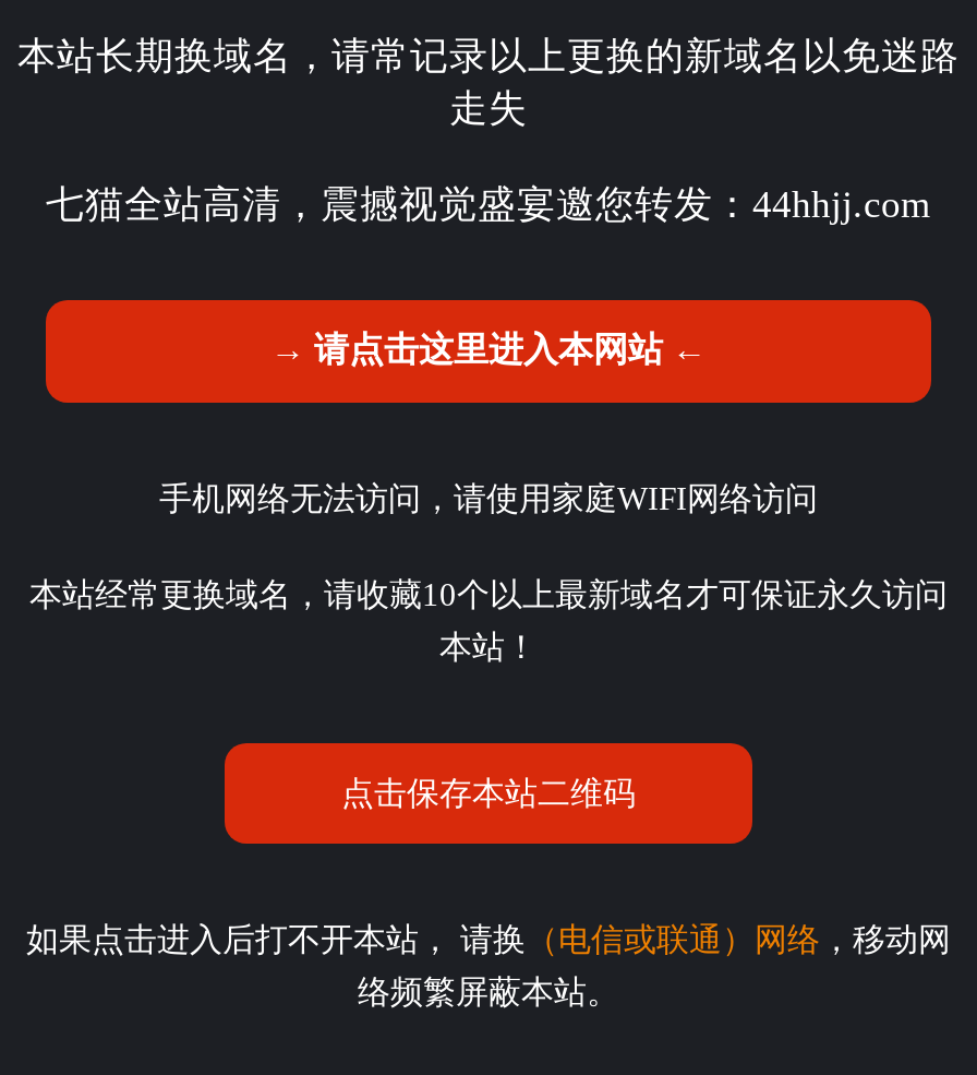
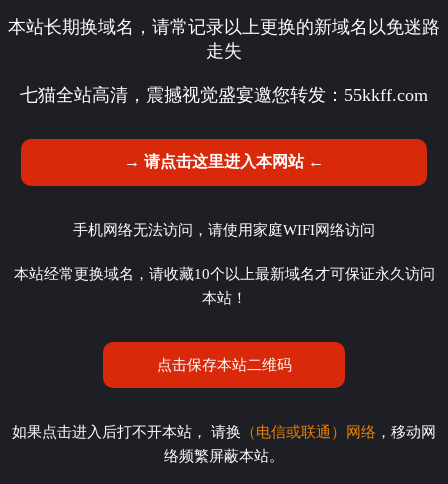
- 七猫全站高清，震撼视觉盛宴邀您转发：44hhjj.com
+ 七猫全站高清，震撼视觉盛宴邀您转发：55kkff.com
